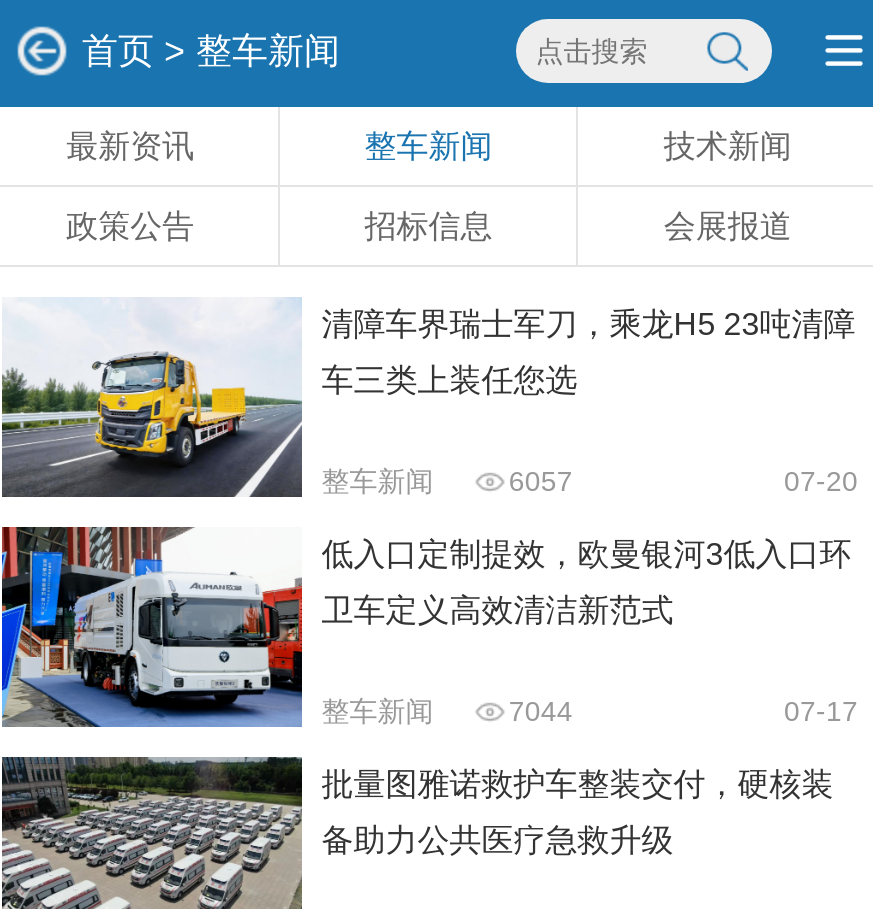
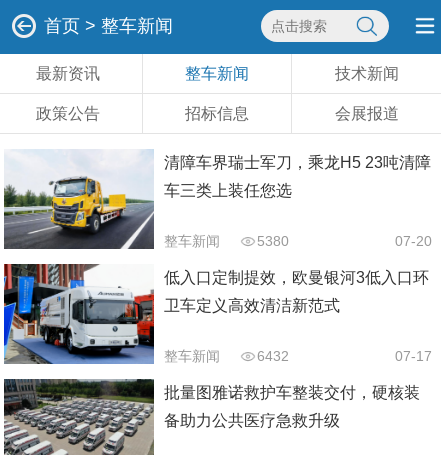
- 6057
+ 5380

- 7044
+ 6432
